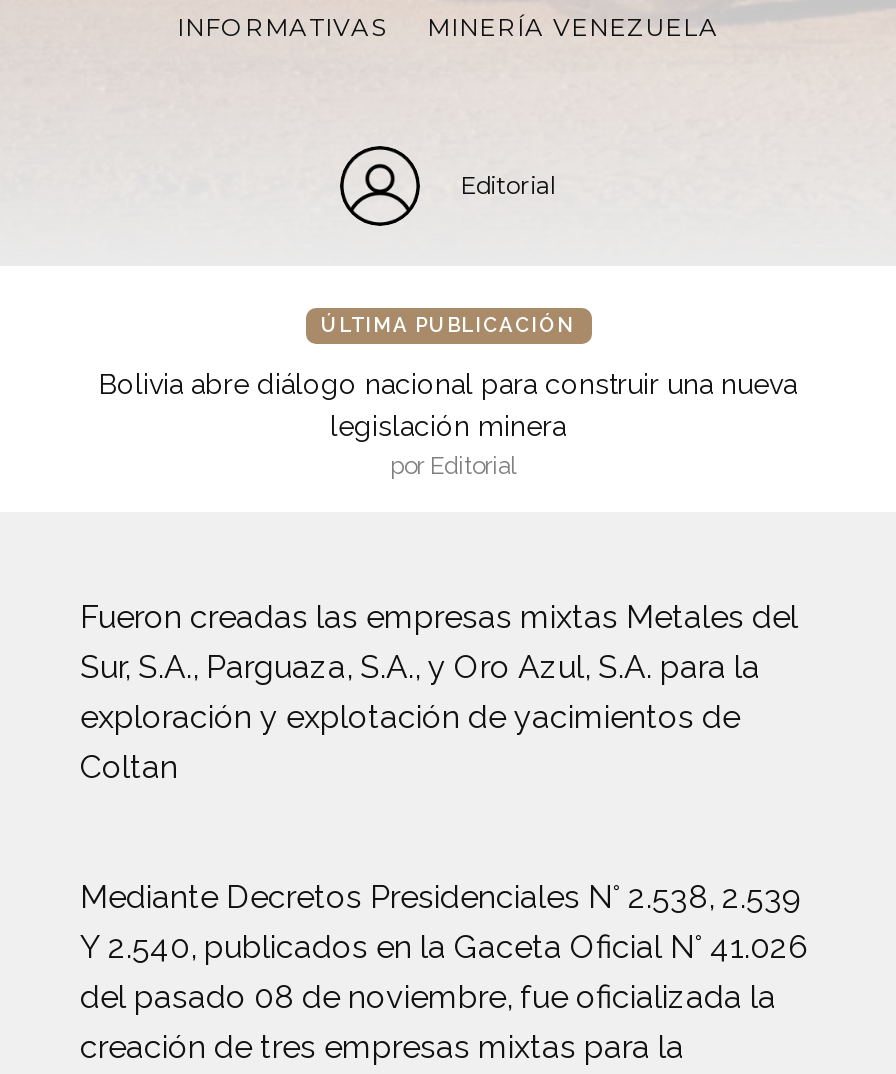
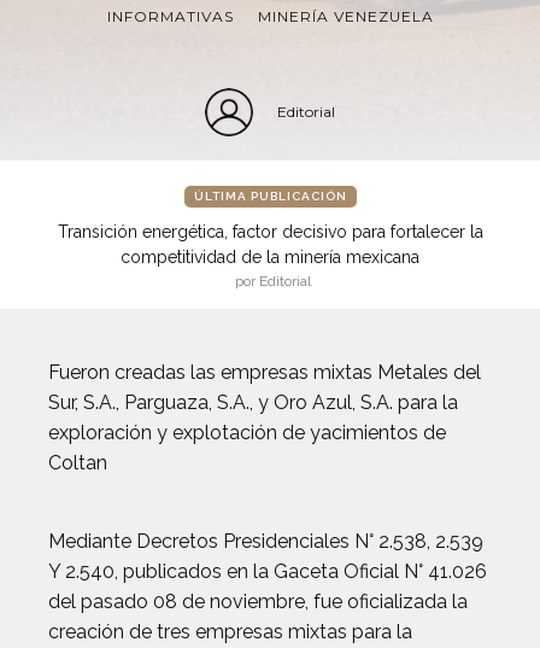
- Bolivia abre diálogo nacional para construir una nueva
- legislación minera
+ Transición energética, factor decisivo para fortalecer la
+ competitividad de la minería mexicana
